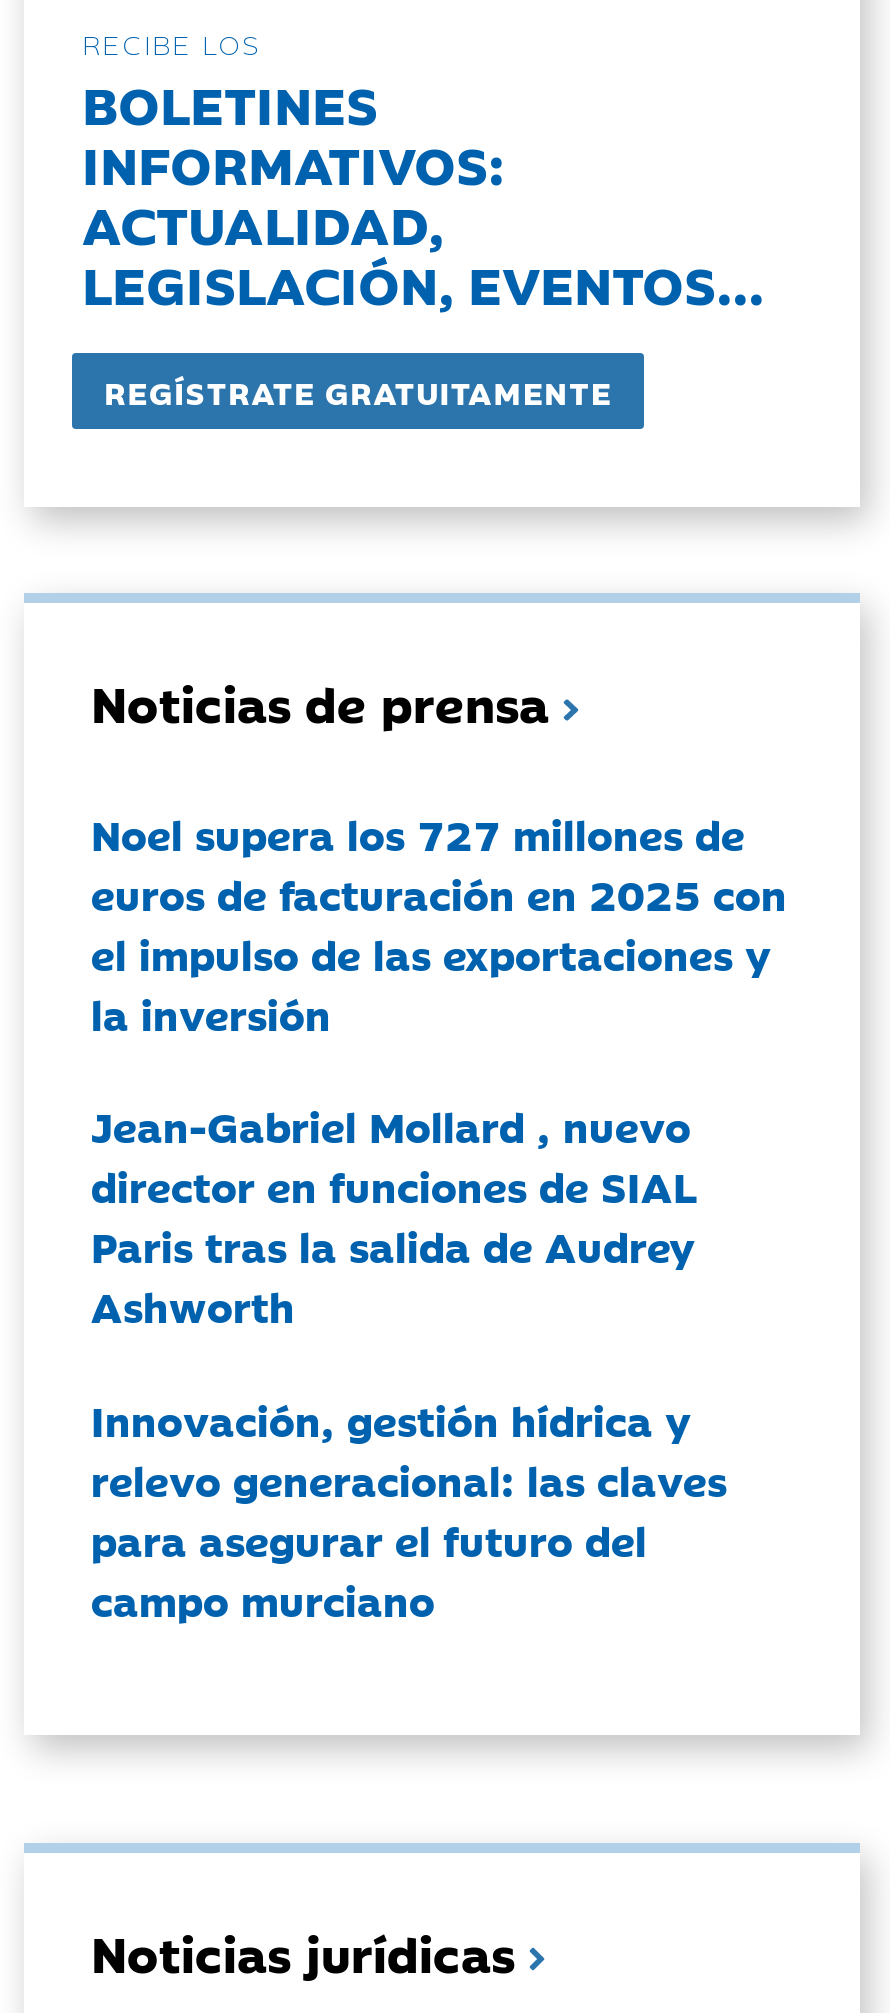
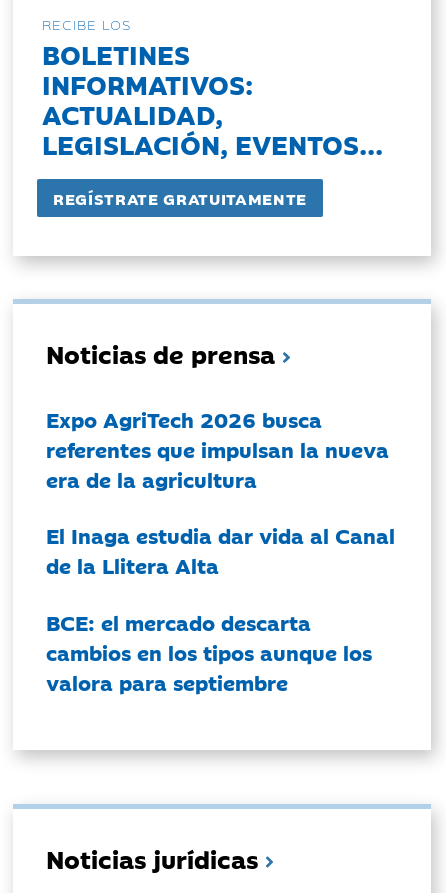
- Noel supera los 727 millones de
- euros de facturación en 2025 con
- el impulso de las exportaciones y
- la inversión
+ Expo AgriTech 2026 busca
+ referentes que impulsan la nueva
+ era de la agricultura

- Jean-Gabriel Mollard , nuevo
- director en funciones de SIAL
- Paris tras la salida de Audrey
- Ashworth
+ El Inaga estudia dar vida al Canal
+ de la Llitera Alta

- Innovación, gestión hídrica y
- relevo generacional: las claves
- para asegurar el futuro del
- campo murciano
+ BCE: el mercado descarta
+ cambios en los tipos aunque los
+ valora para septiembre
